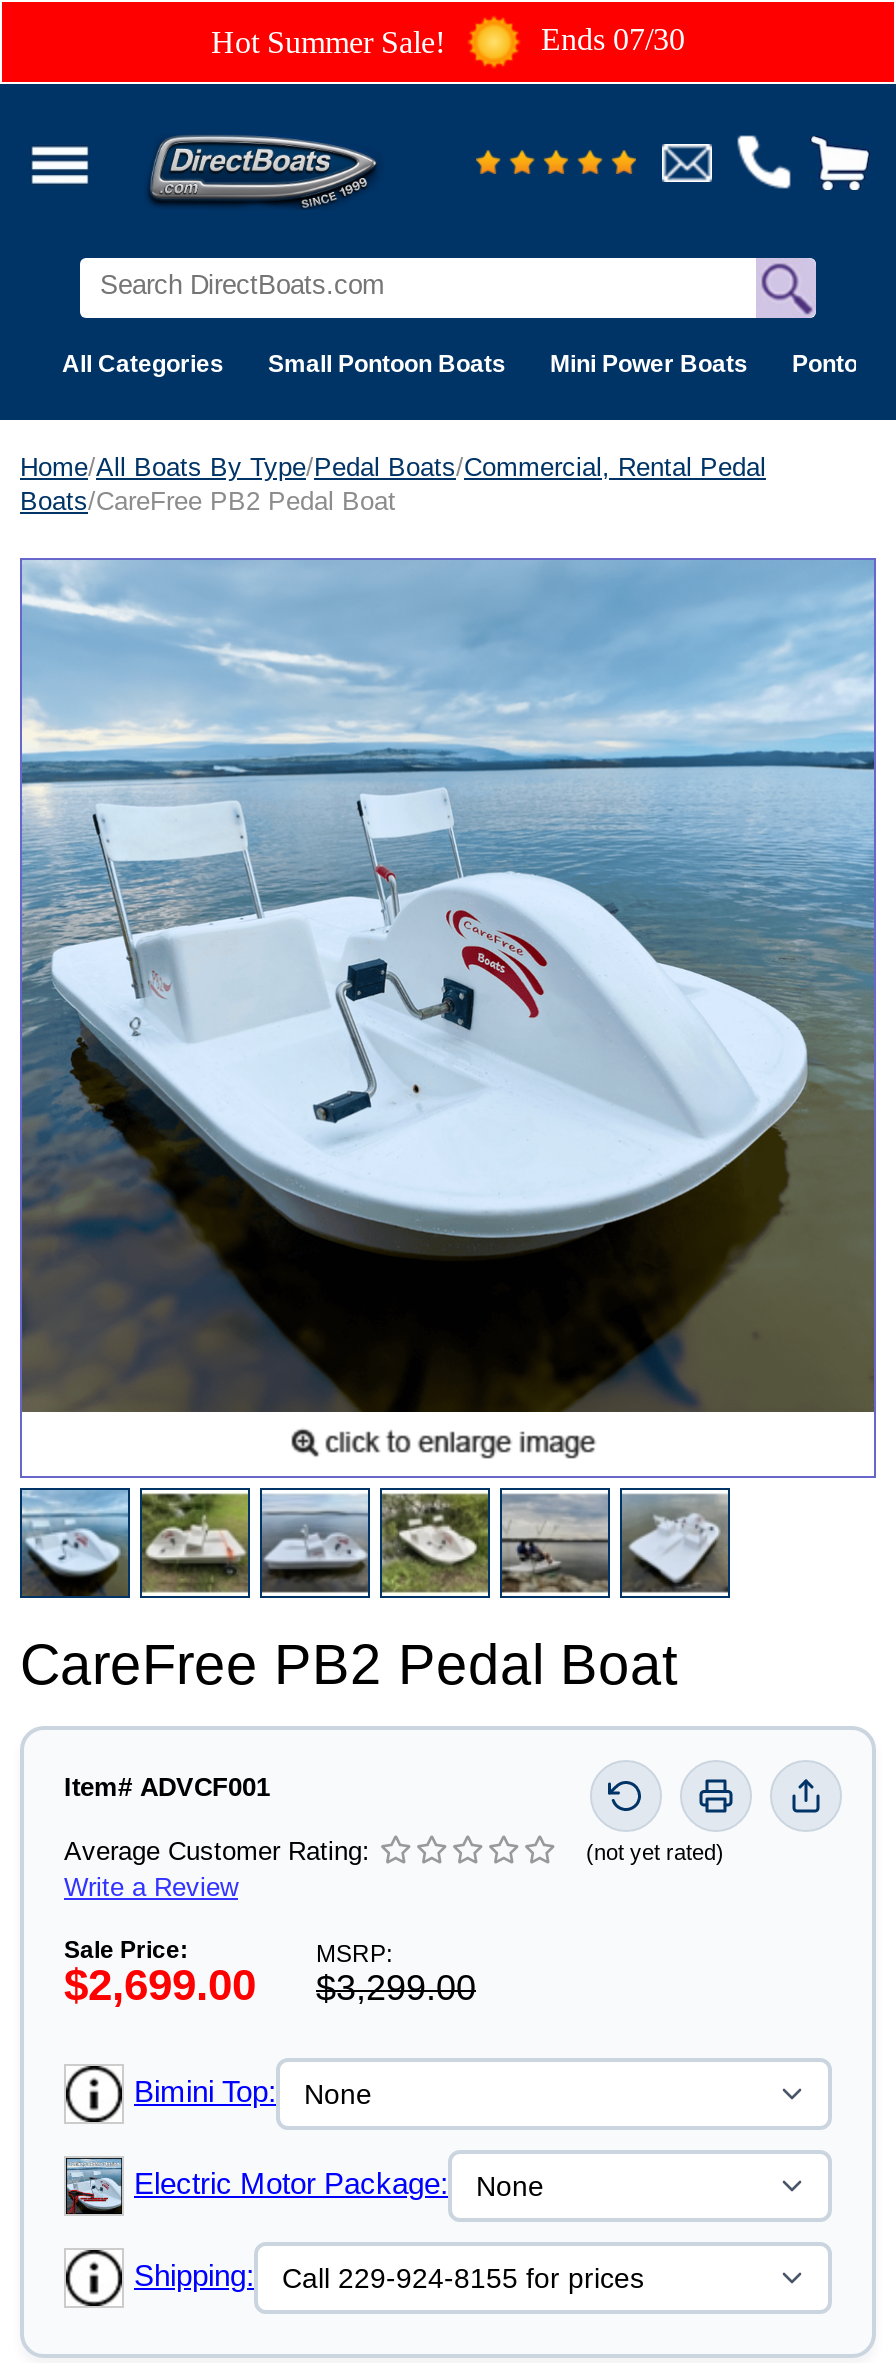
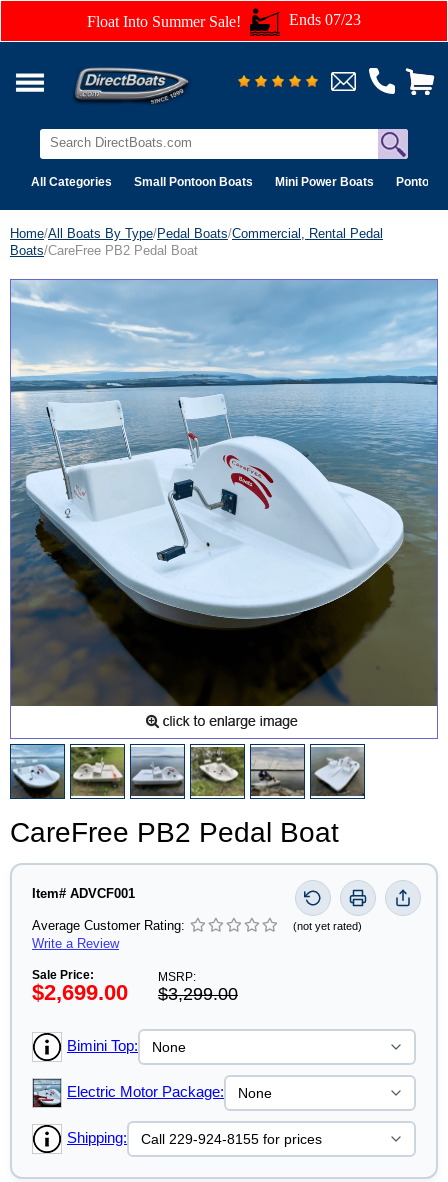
- Hot Summer Sale!
- Ends 07/30
+ Float Into Summer Sale!
+ Ends 07/23
